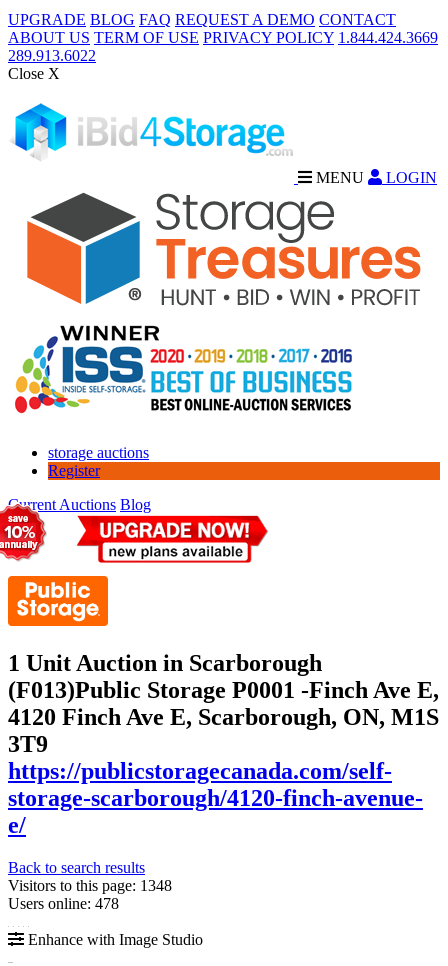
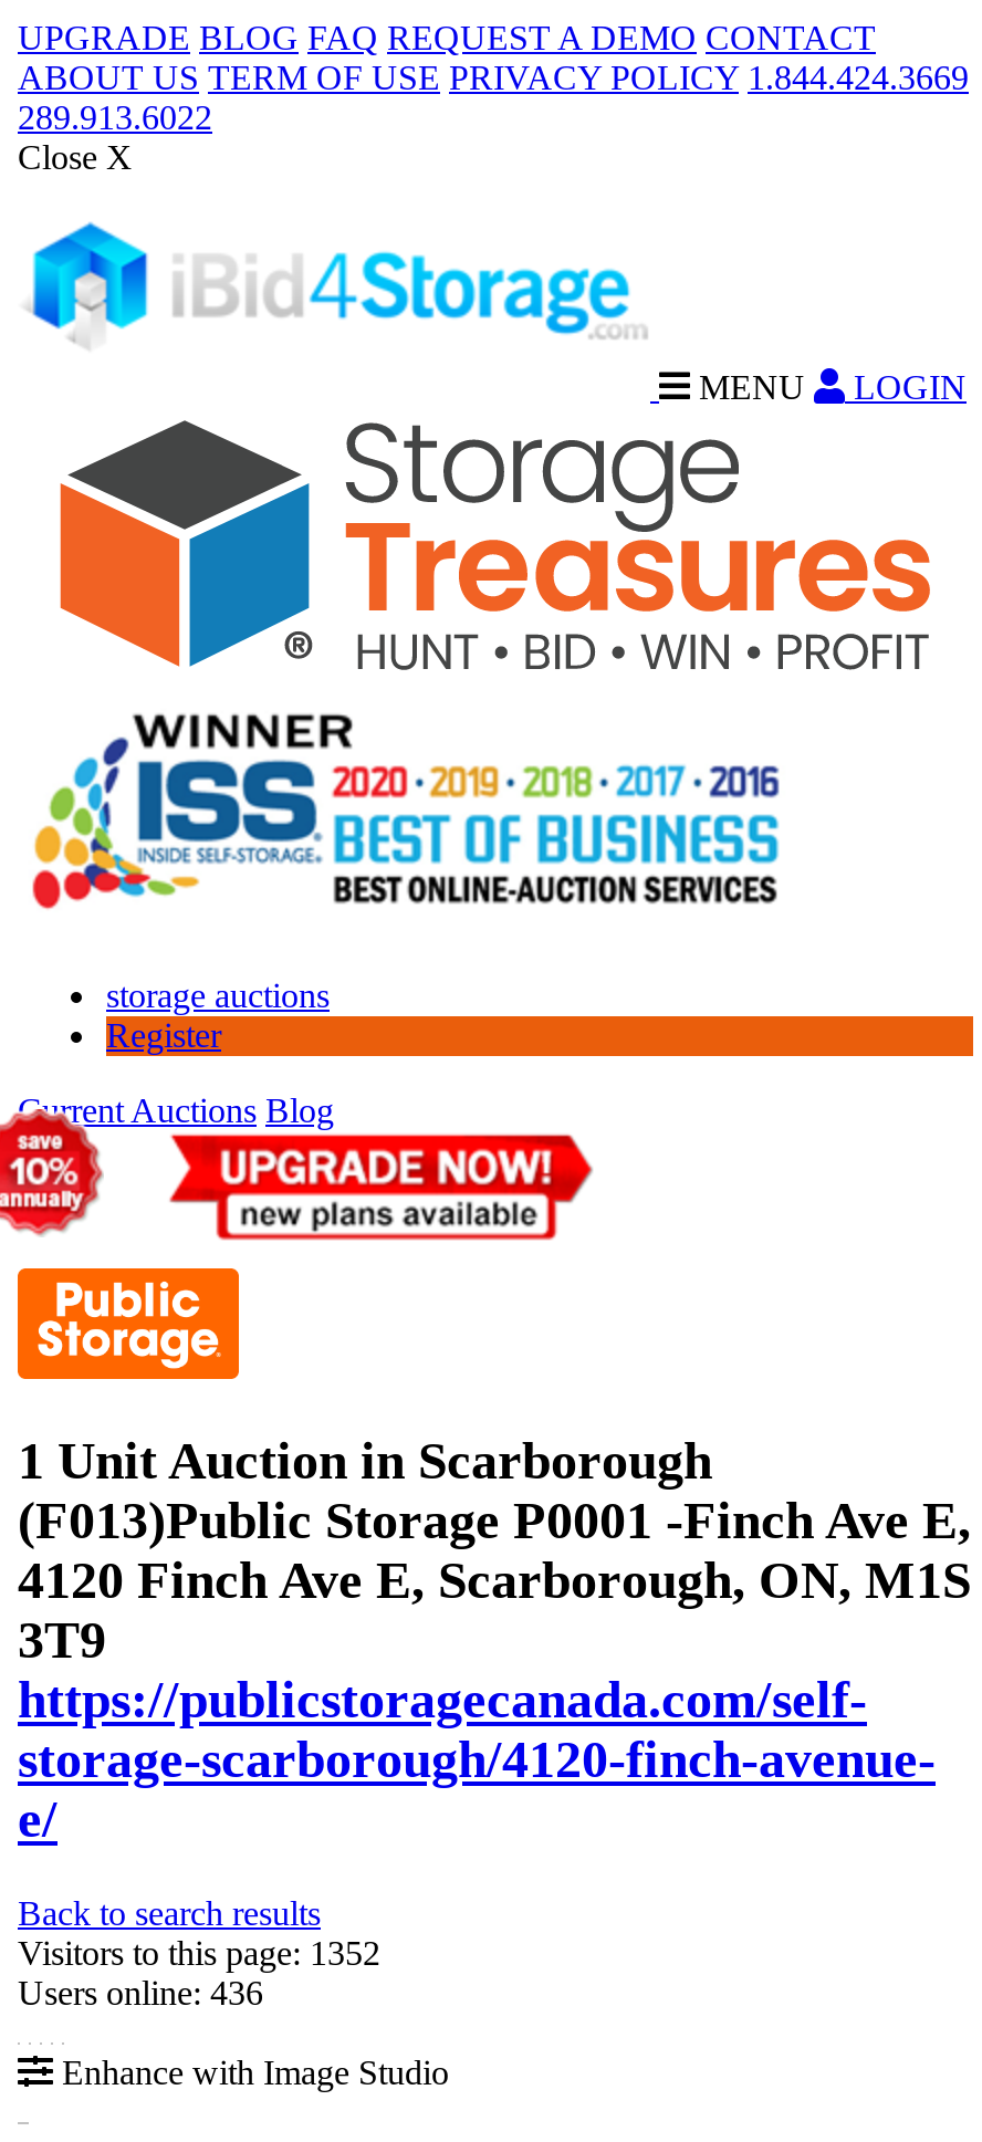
- Visitors to this page: 1348
+ Visitors to this page: 1352

- Users online: 478
+ Users online: 436
